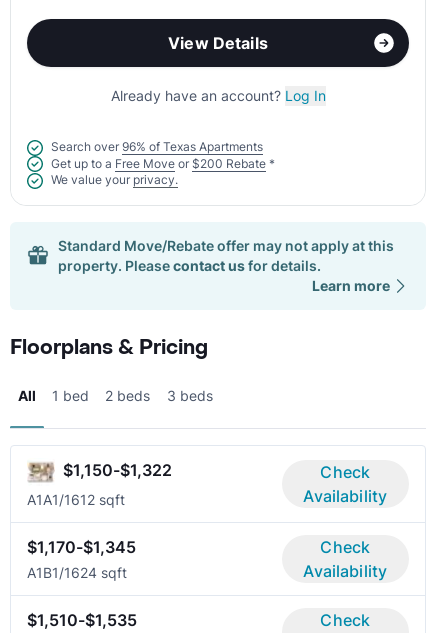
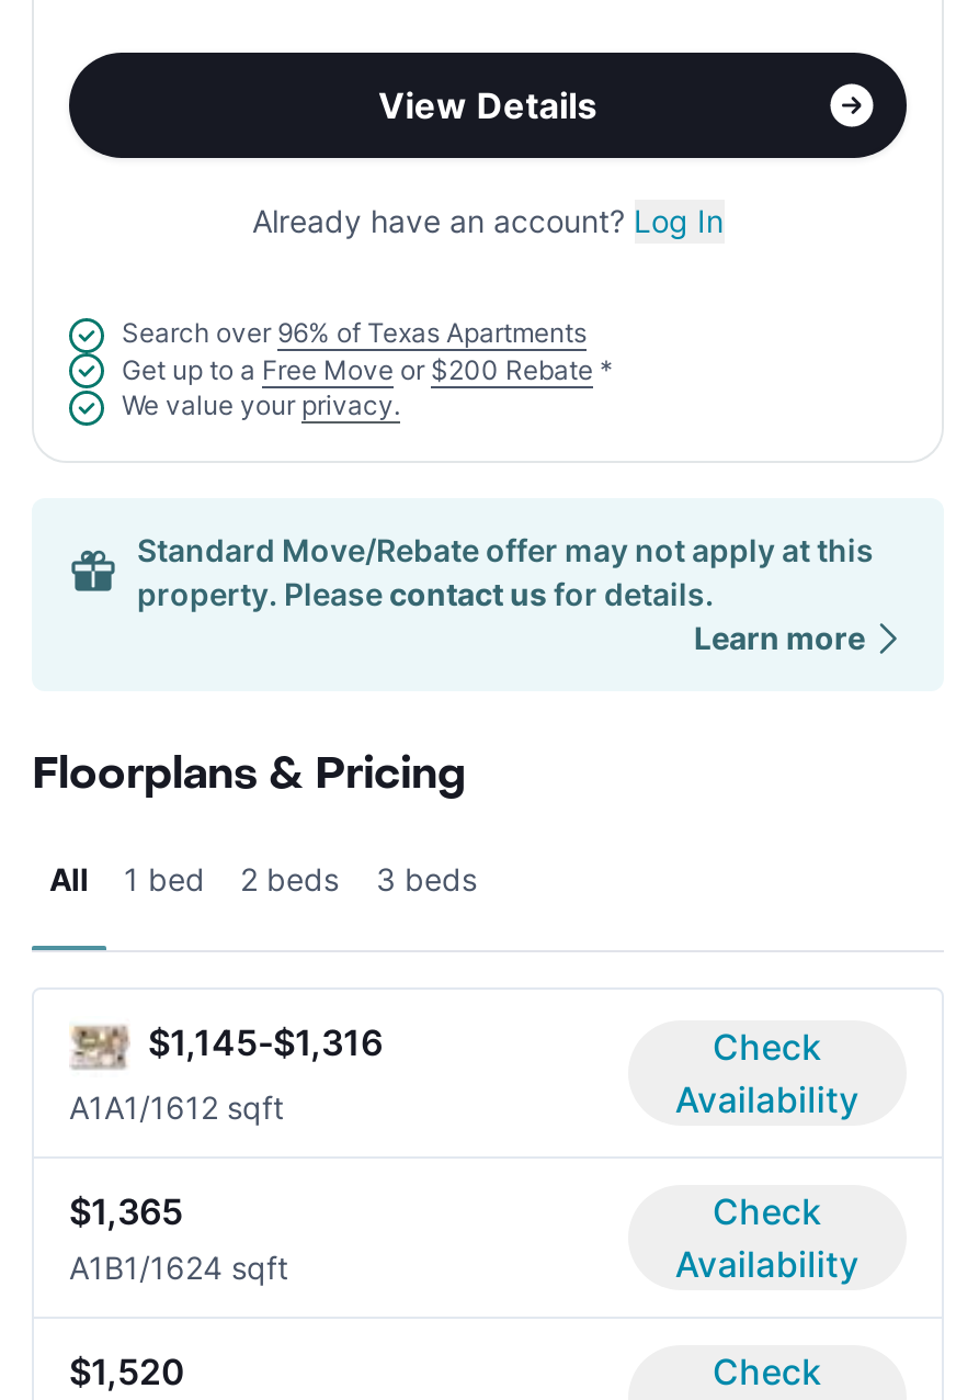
- $1,150-$1,322
+ $1,145-$1,316

- $1,170-$1,345
+ $1,365

- $1,510-$1,535
+ $1,520
